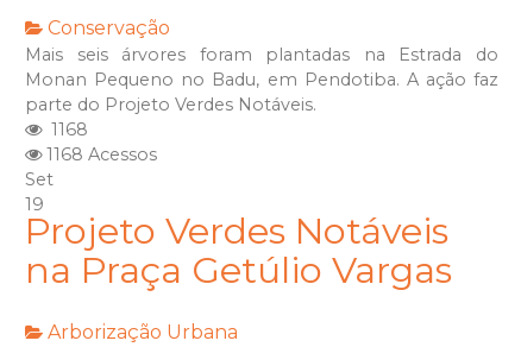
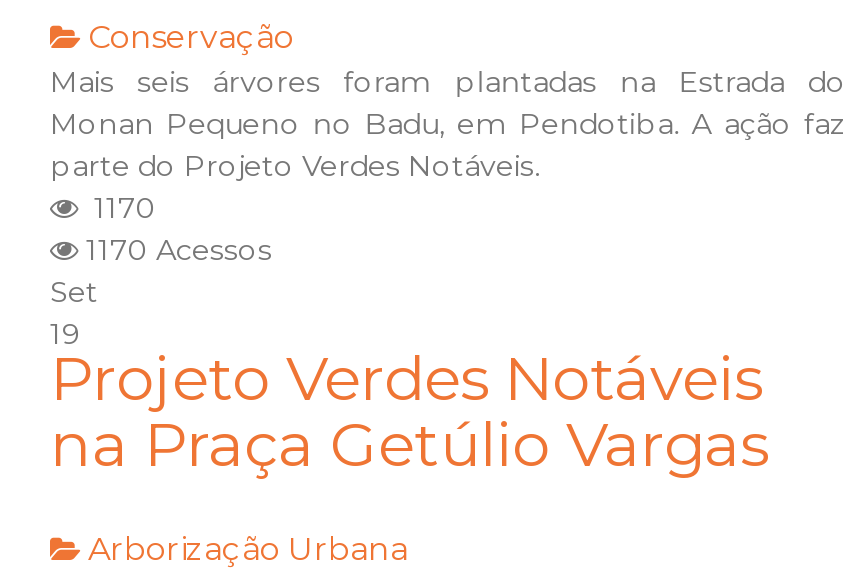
- 1168
+ 1170

- 1168 Acessos
+ 1170 Acessos
